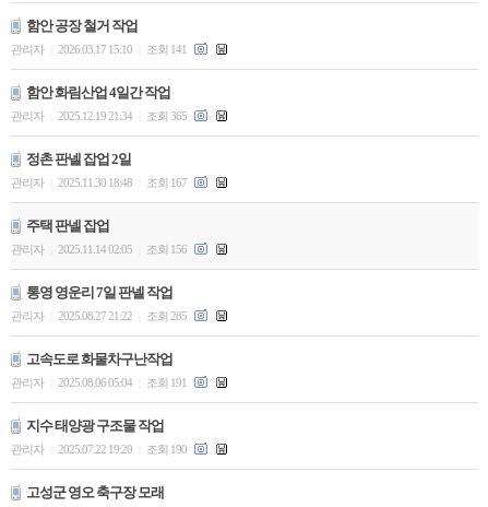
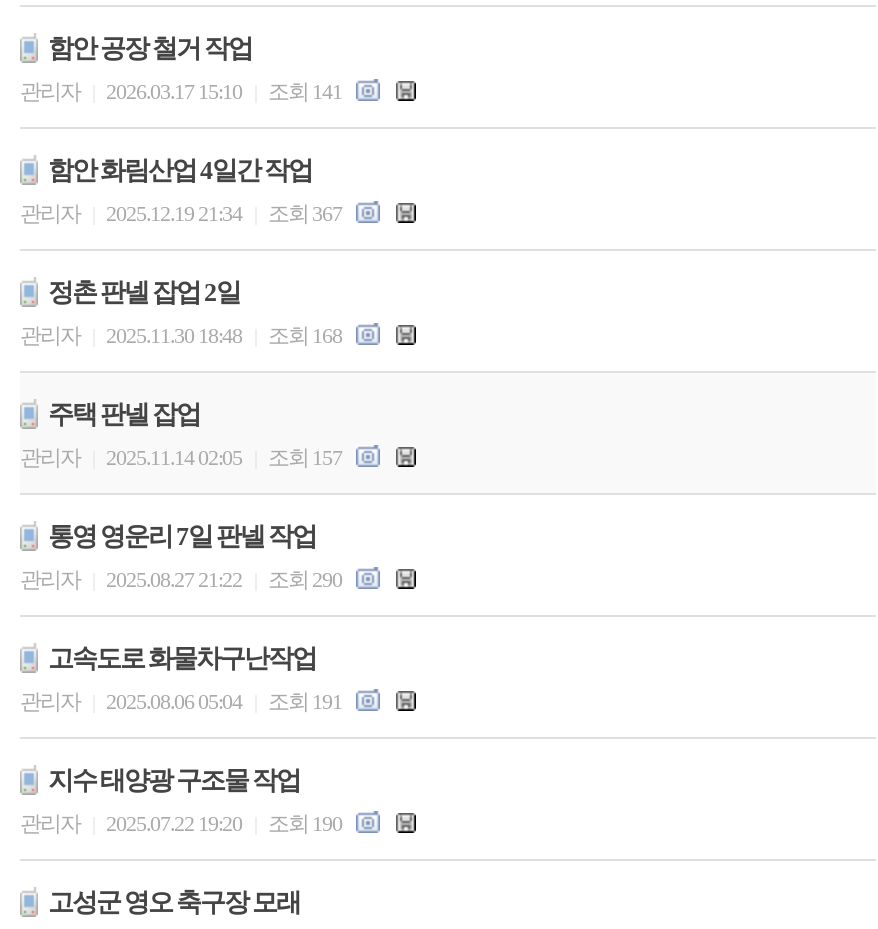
- 관리자 2025.12.19 21:34 조회 365
+ 관리자 2025.12.19 21:34 조회 367

- 관리자 2025.11.30 18:48 조회 167
+ 관리자 2025.11.30 18:48 조회 168

- 관리자 2025.11.14 02:05 조회 156
+ 관리자 2025.11.14 02:05 조회 157

- 관리자 2025.08.27 21:22 조회 285
+ 관리자 2025.08.27 21:22 조회 290
